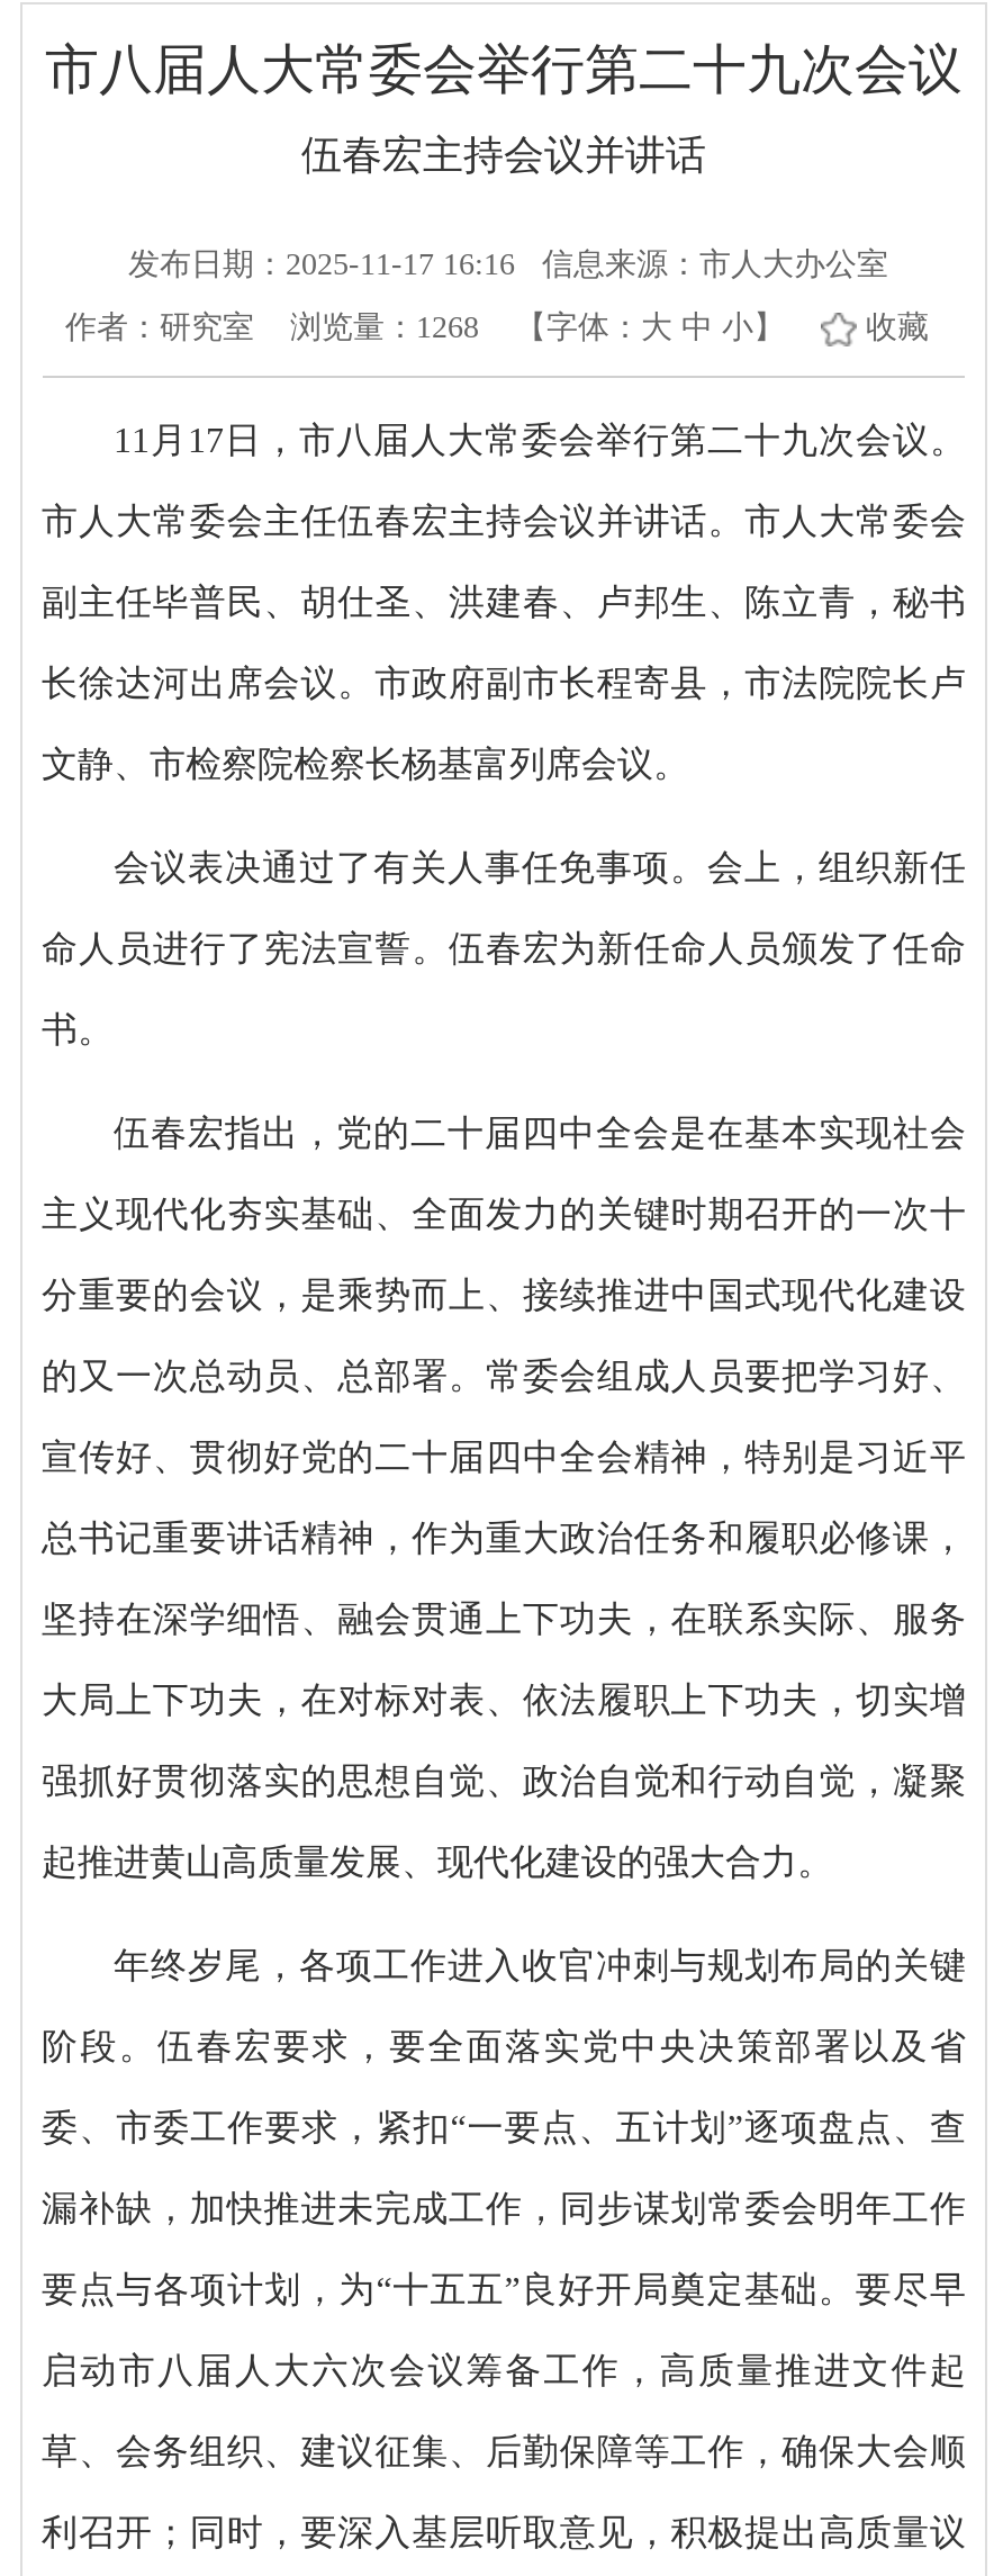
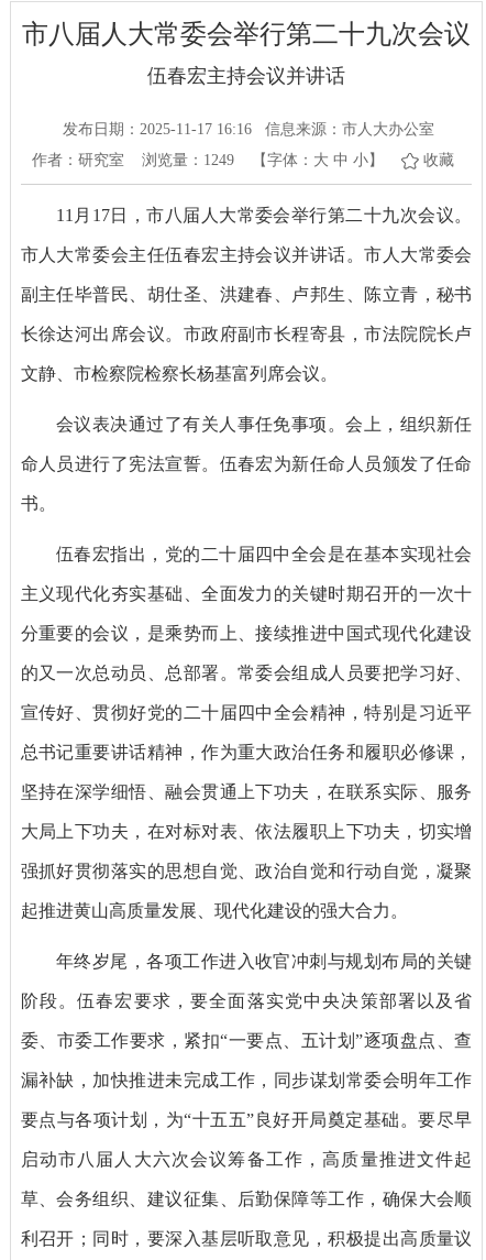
- 作者：研究室 浏览量：1268 【字体：大 中 小】
+ 作者：研究室 浏览量：1249 【字体：大 中 小】
